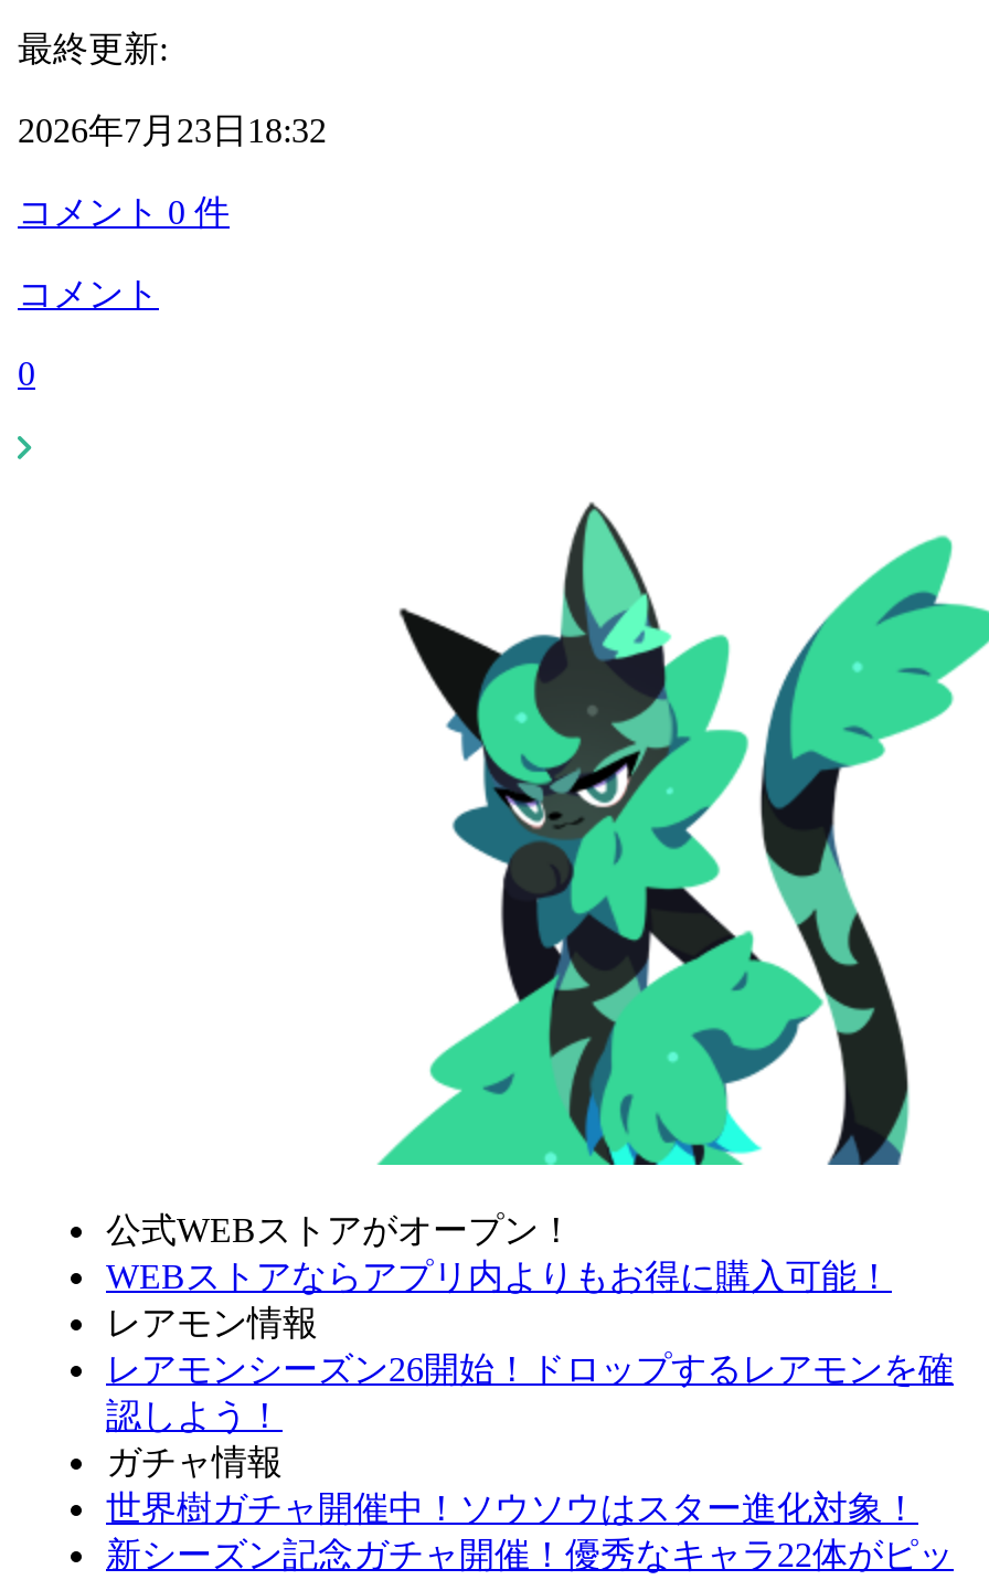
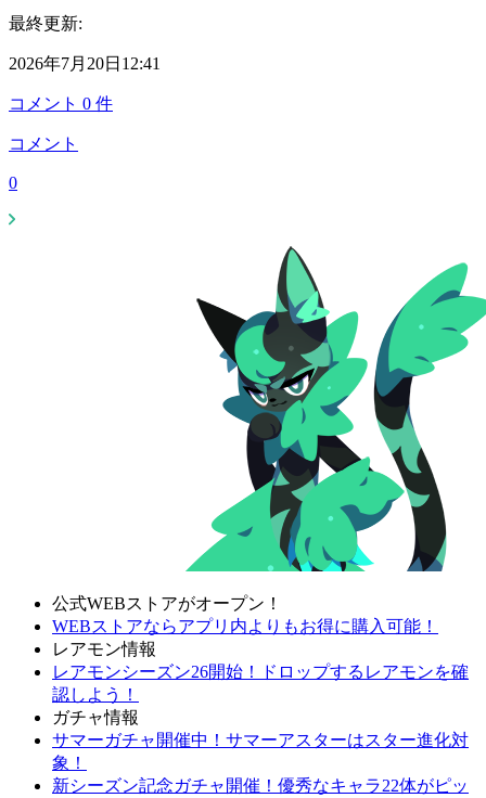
- 2026年7月23日18:32
+ 2026年7月20日12:41

- 世界樹ガチャ開催中！ソウソウはスター進化対象！
+ サマーガチャ開催中！サマーアスターはスター進化対
+ 象！
